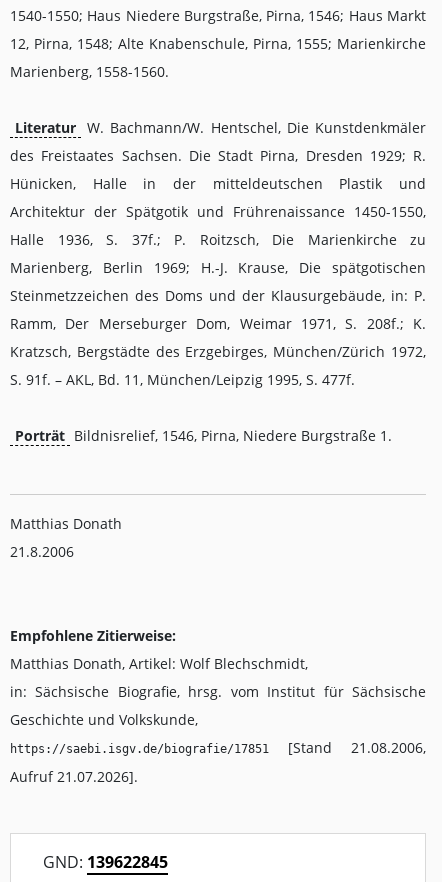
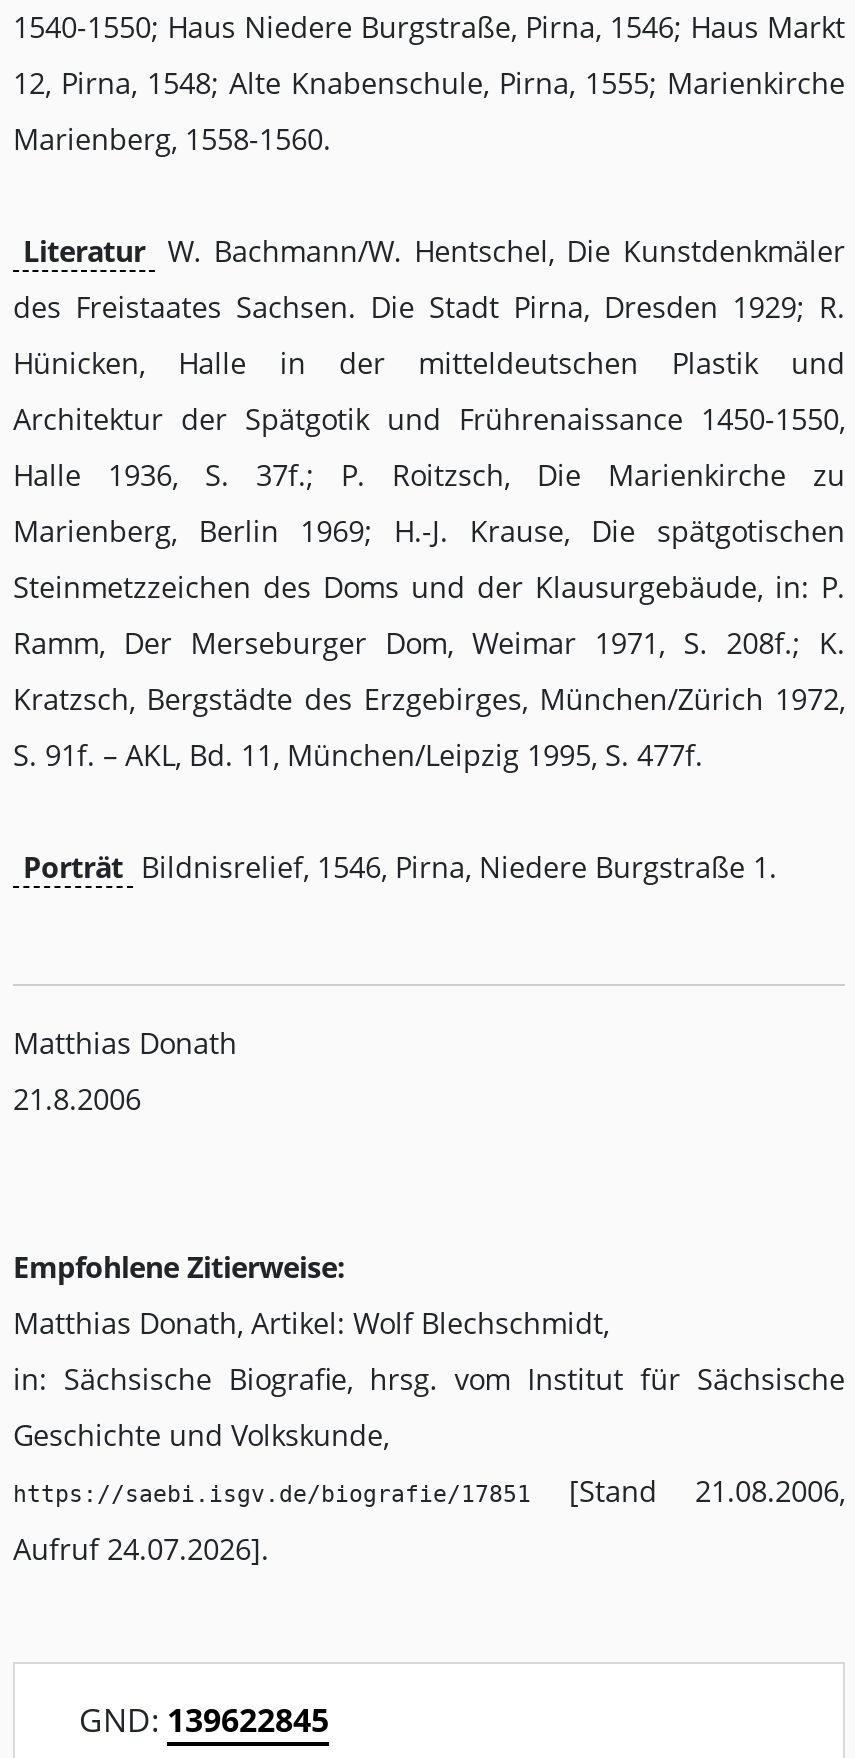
- Aufruf 21.07.2026].
+ Aufruf 24.07.2026].
